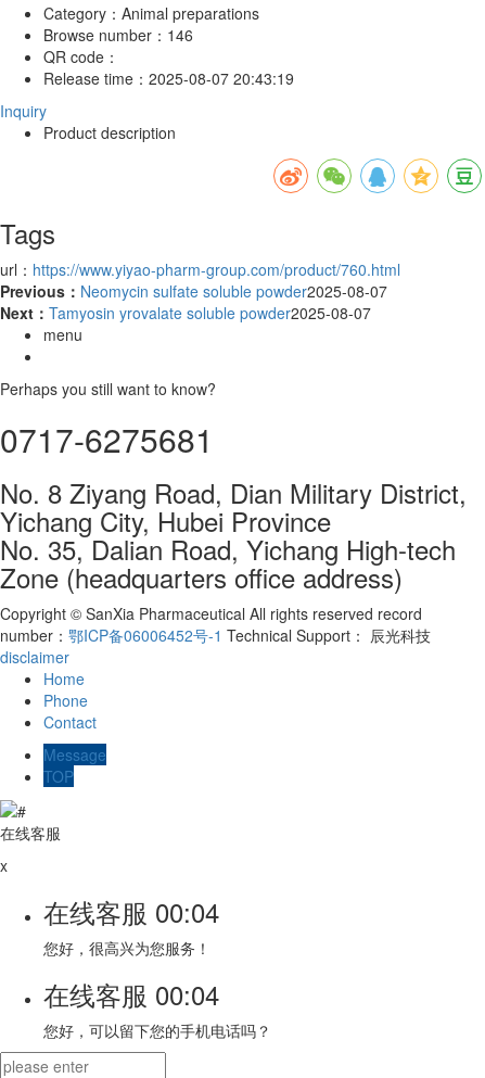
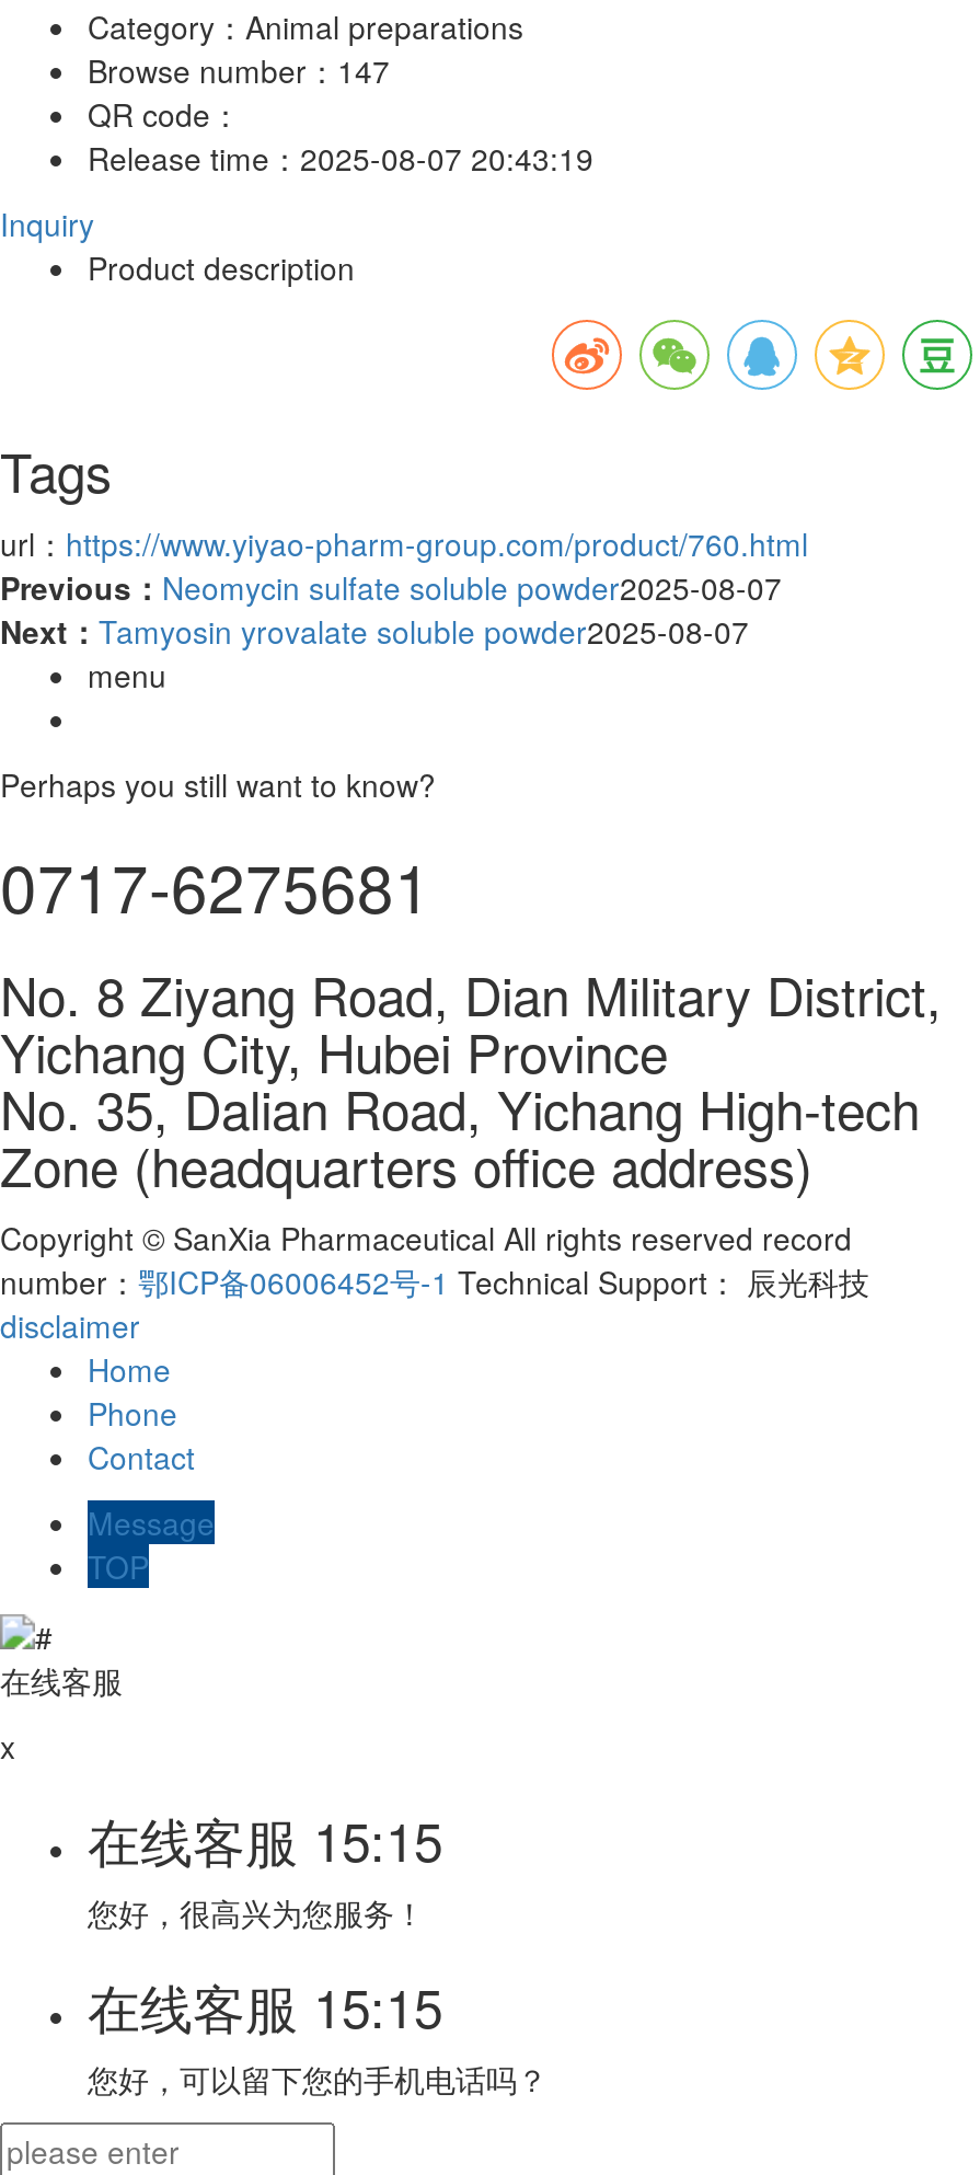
- Browse number：146
+ Browse number：147

- 在线客服00:04
+ 在线客服15:15

- 在线客服00:04
+ 在线客服15:15
